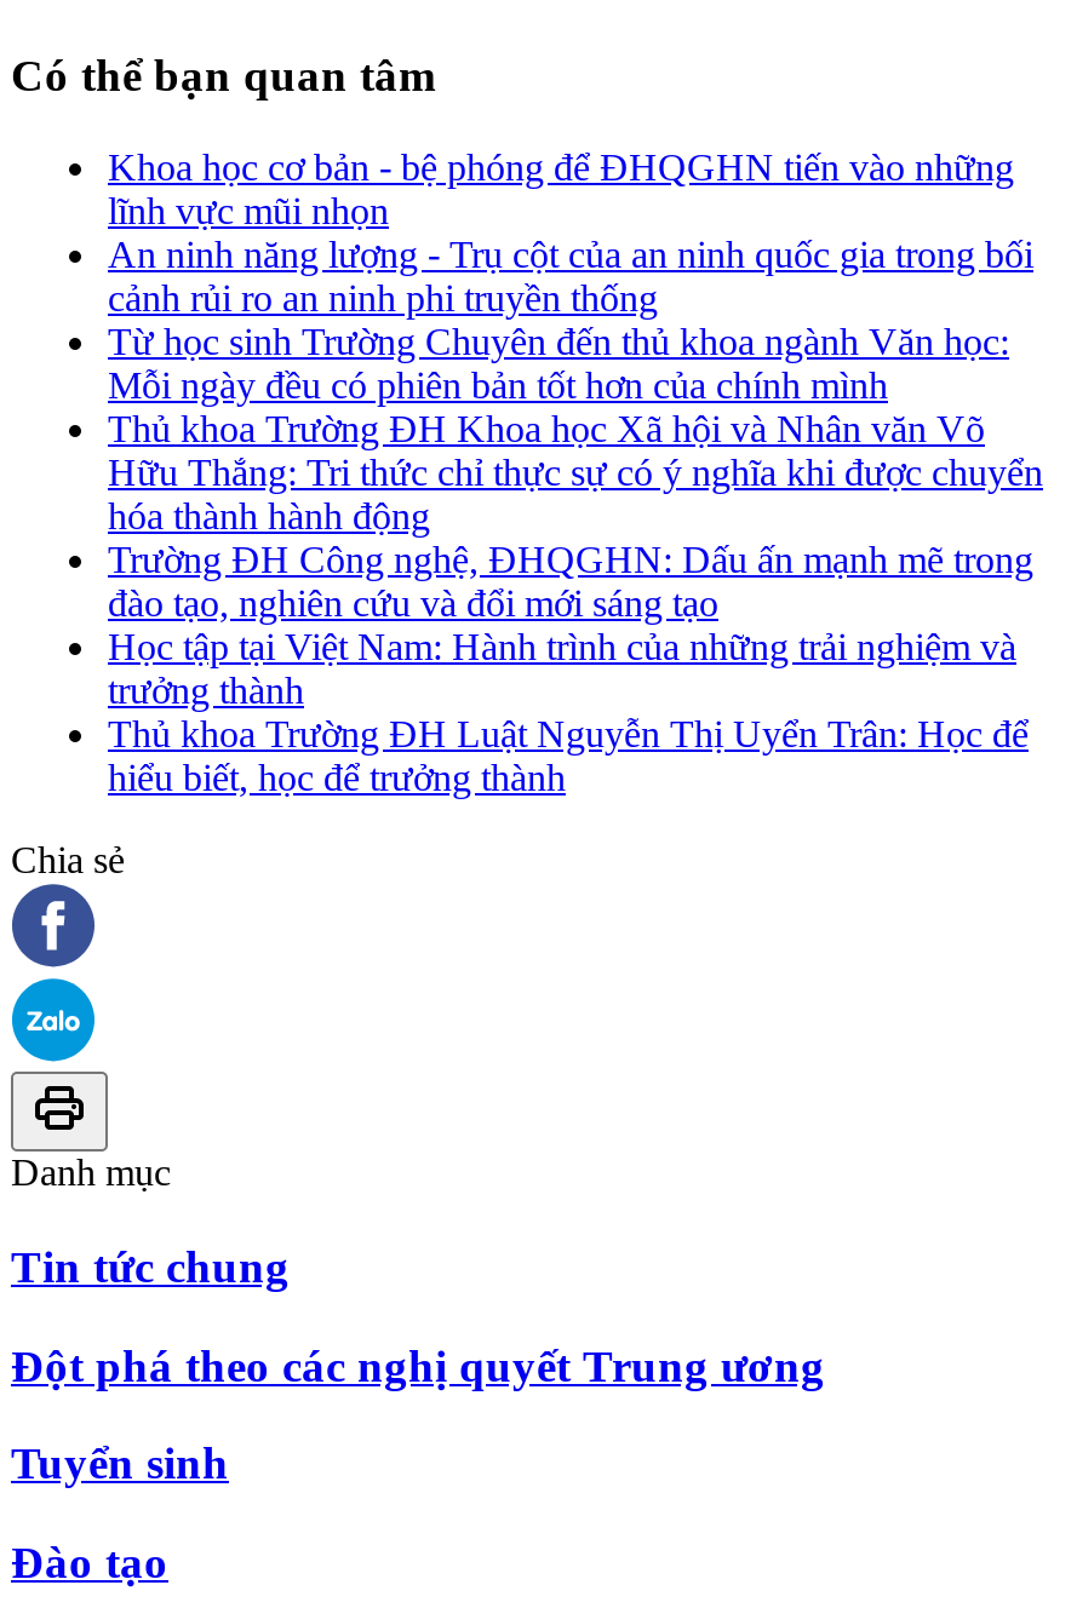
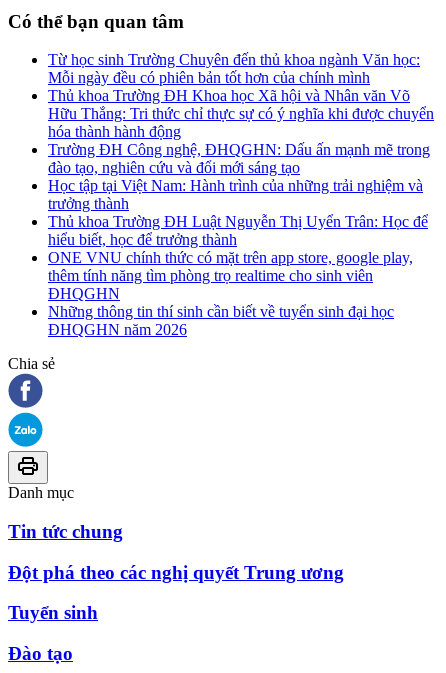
- Khoa học cơ bản - bệ phóng để ĐHQGHN tiến vào những
- lĩnh vực mũi nhọn
- An ninh năng lượng - Trụ cột của an ninh quốc gia trong bối
- cảnh rủi ro an ninh phi truyền thống

moved up: Từ học sinh Trường Chuyên đến thủ khoa ngành Văn học: | Mỗi ngày đều có phiên bản tốt hơn của chính mình | Thủ khoa Trường ĐH Khoa học Xã hội và Nhân văn Võ | ... | Thủ khoa Trường ĐH Luật Nguyễn Thị Uyển Trân: Học để | hiểu biết, học để trưởng thành

+ ONE VNU chính thức có mặt trên app store, google play,
+ thêm tính năng tìm phòng trọ realtime cho sinh viên
+ ĐHQGHN
+ Những thông tin thí sinh cần biết về tuyển sinh đại học
+ ĐHQGHN năm 2026
